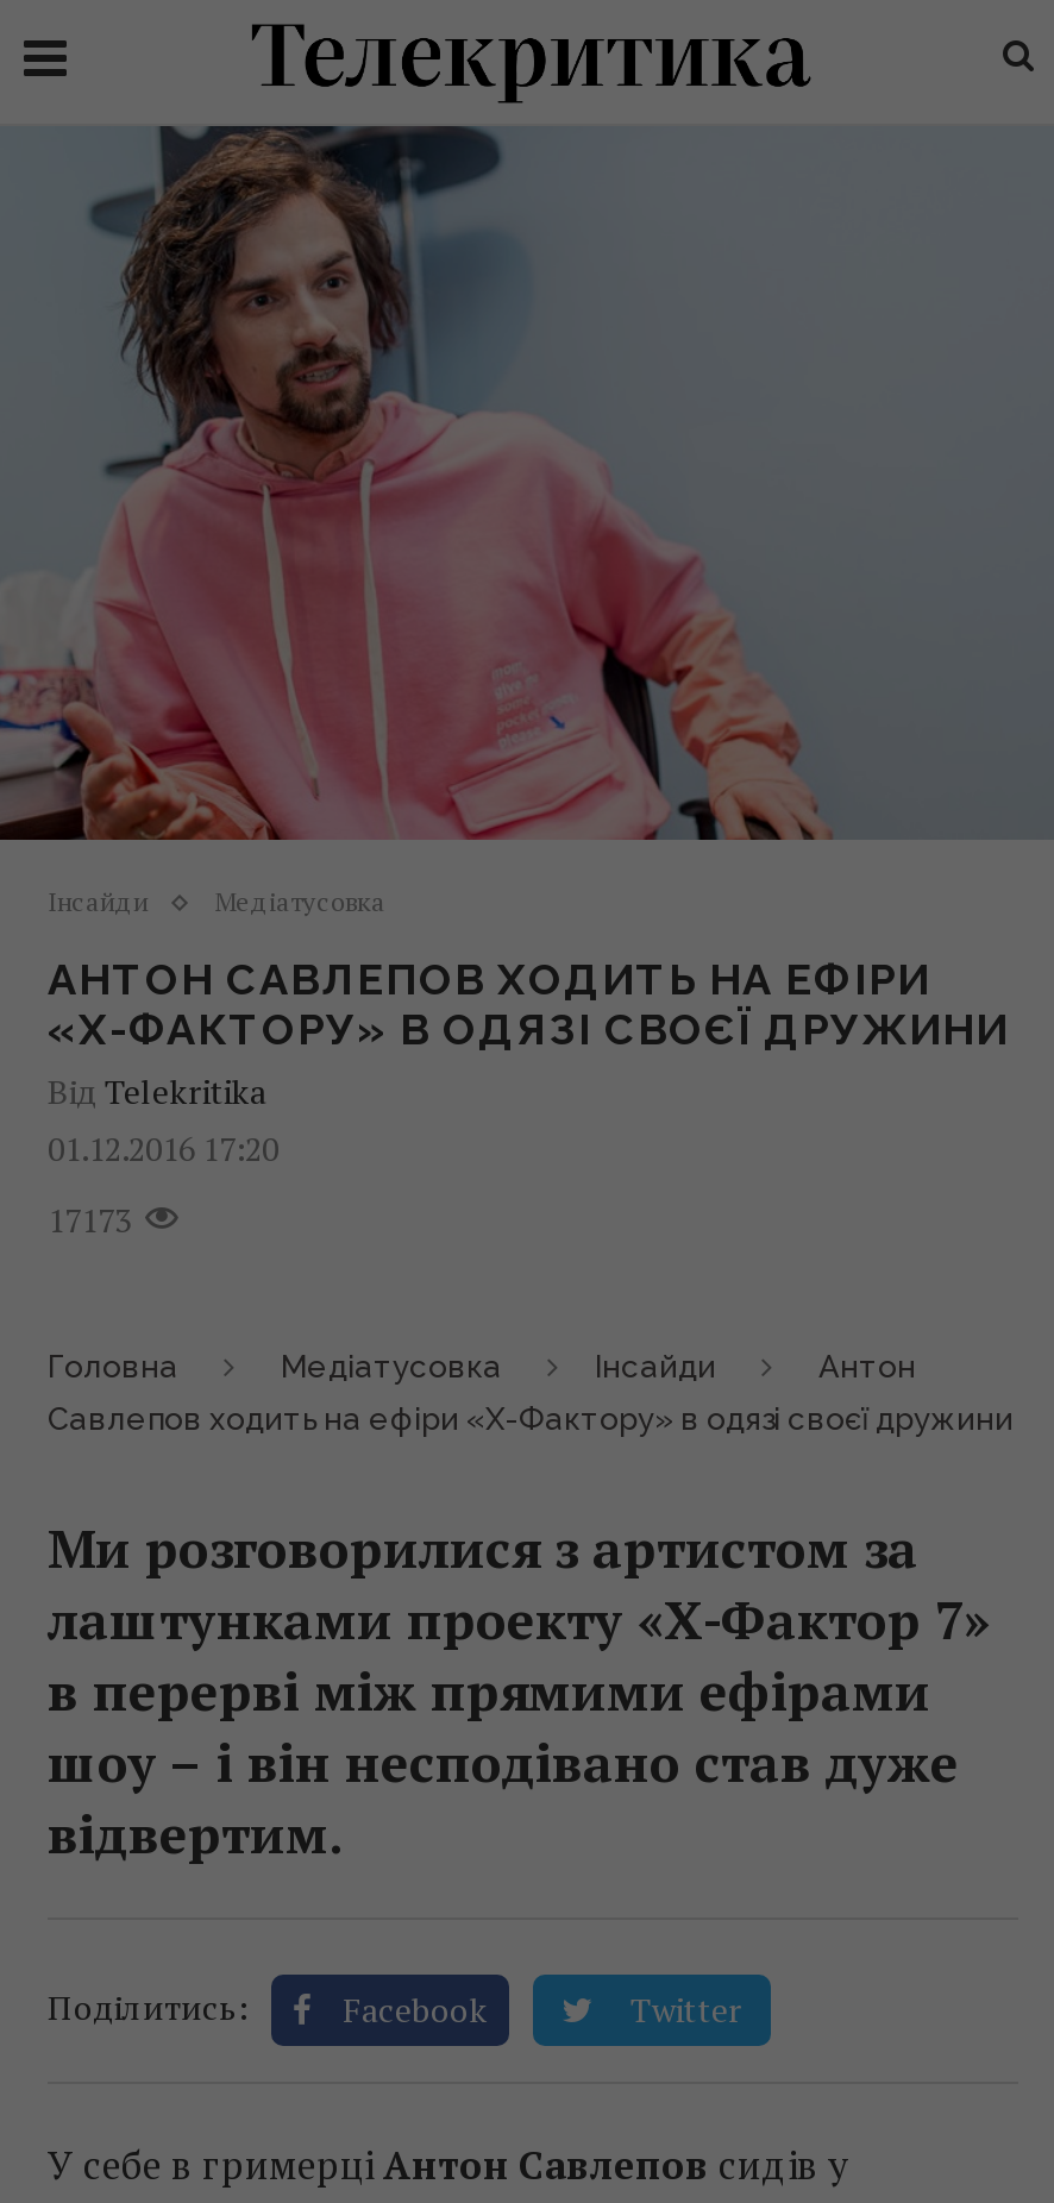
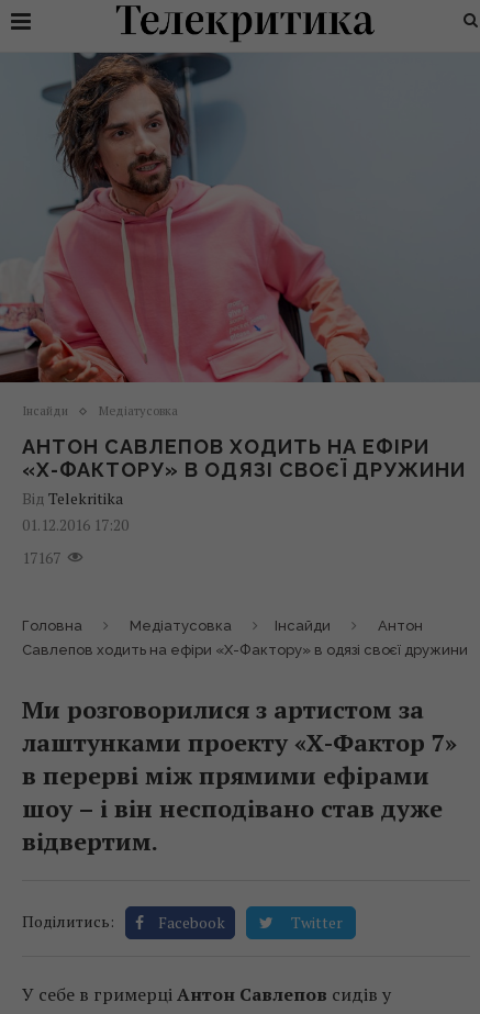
- 17173
+ 17167
